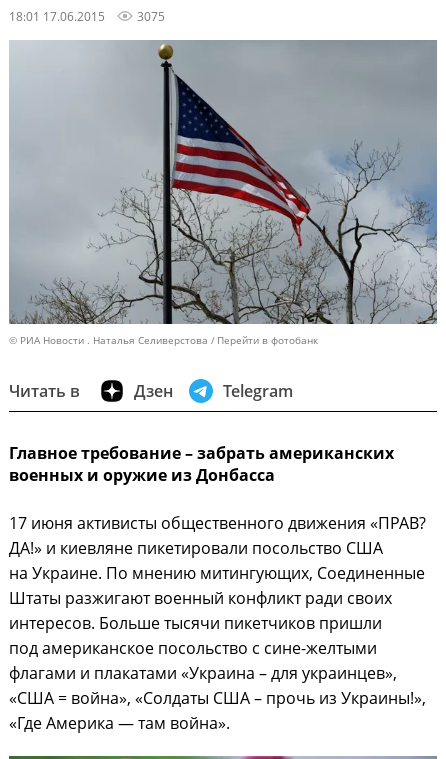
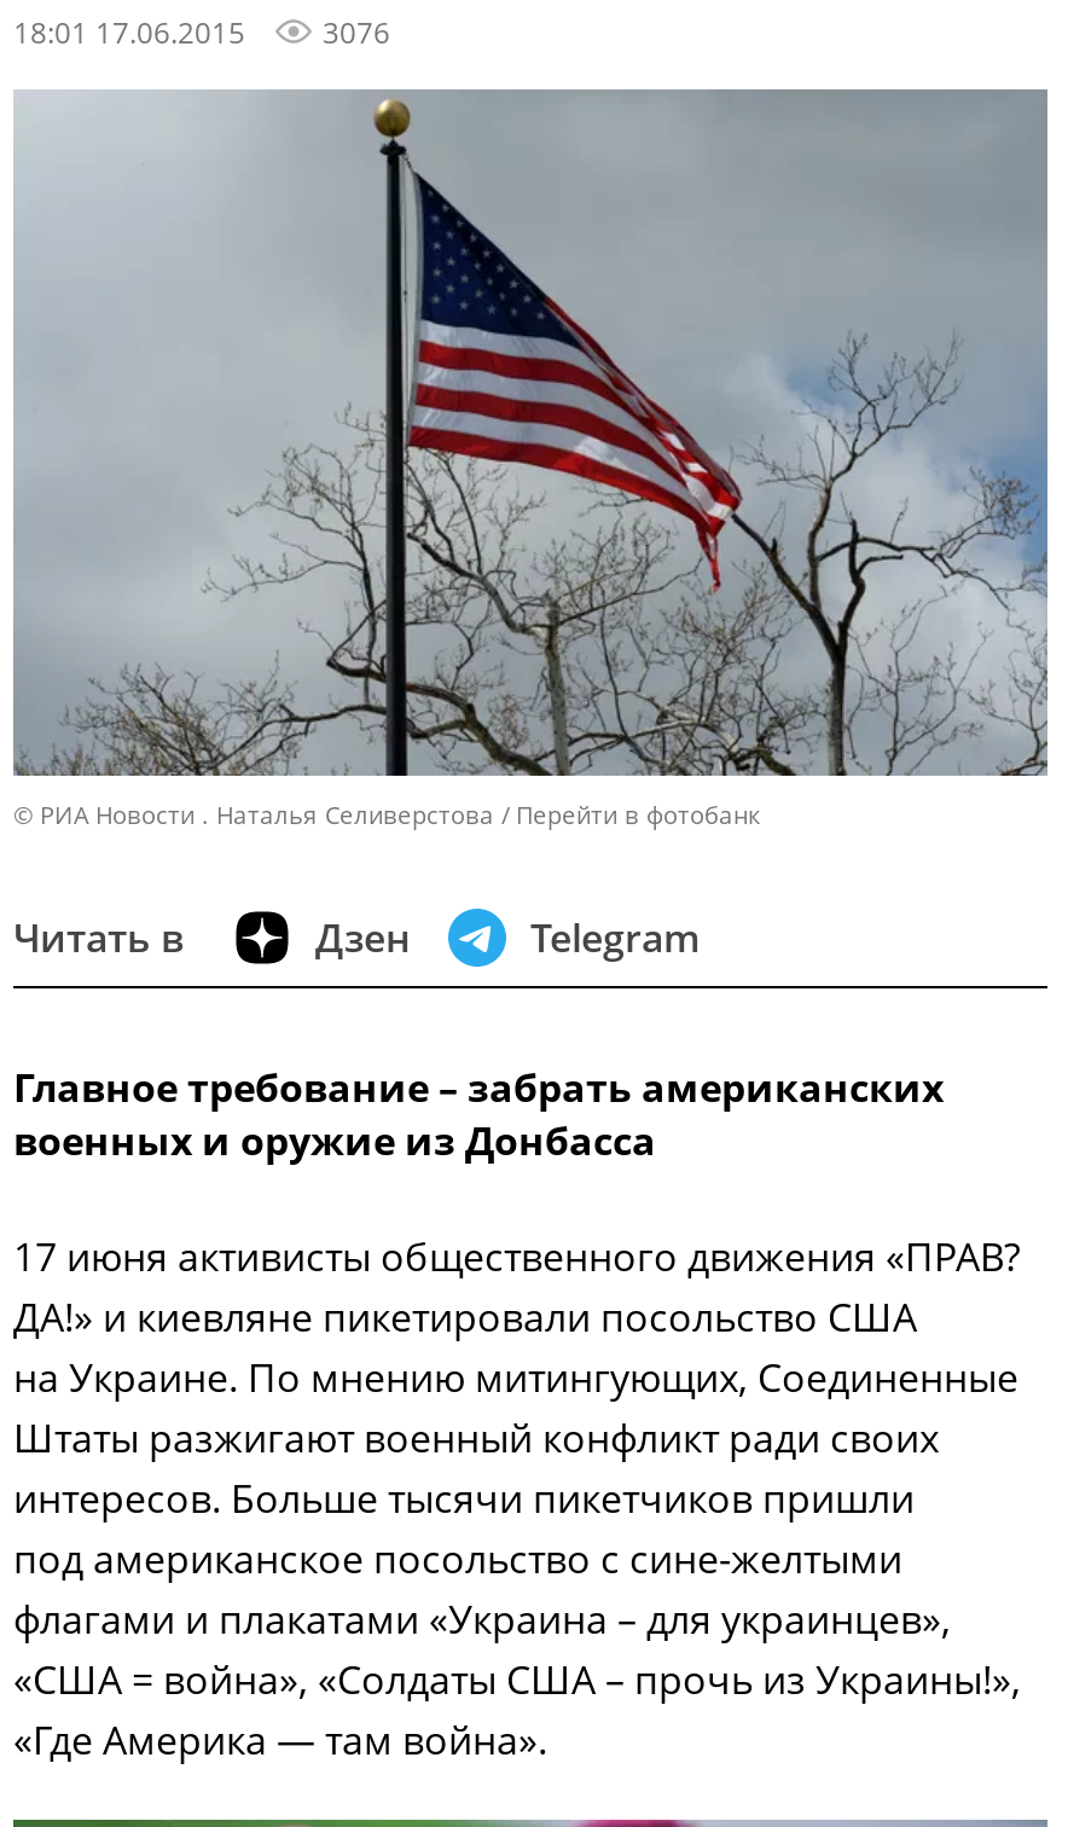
- 18:01 17.06.2015 3075
+ 18:01 17.06.2015 3076
